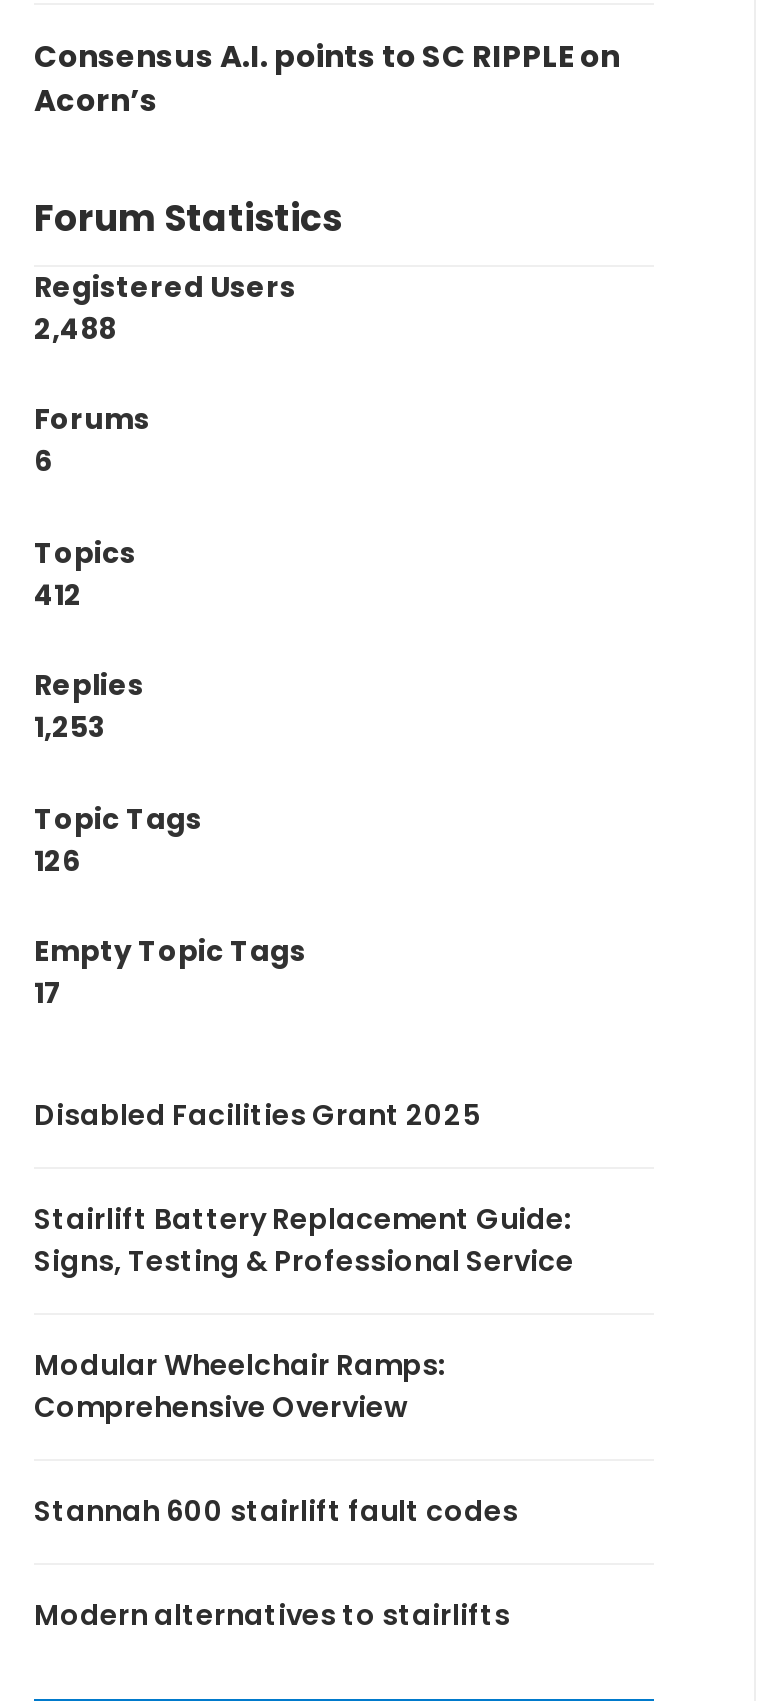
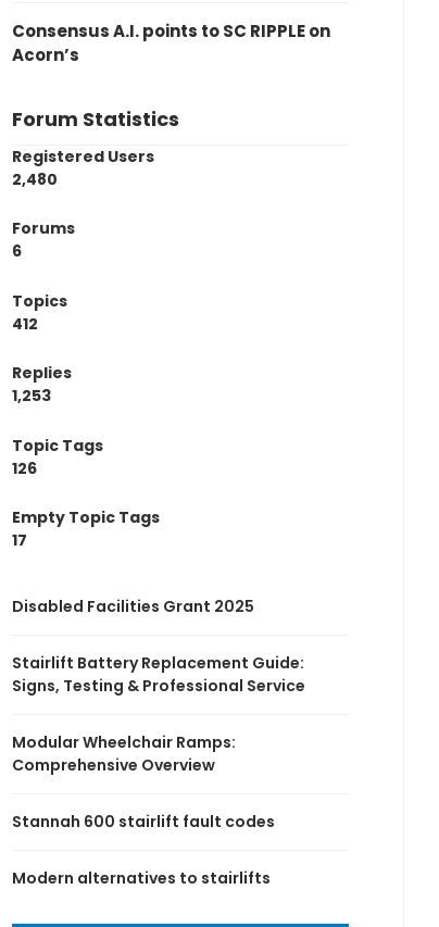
- 2,488
+ 2,480
